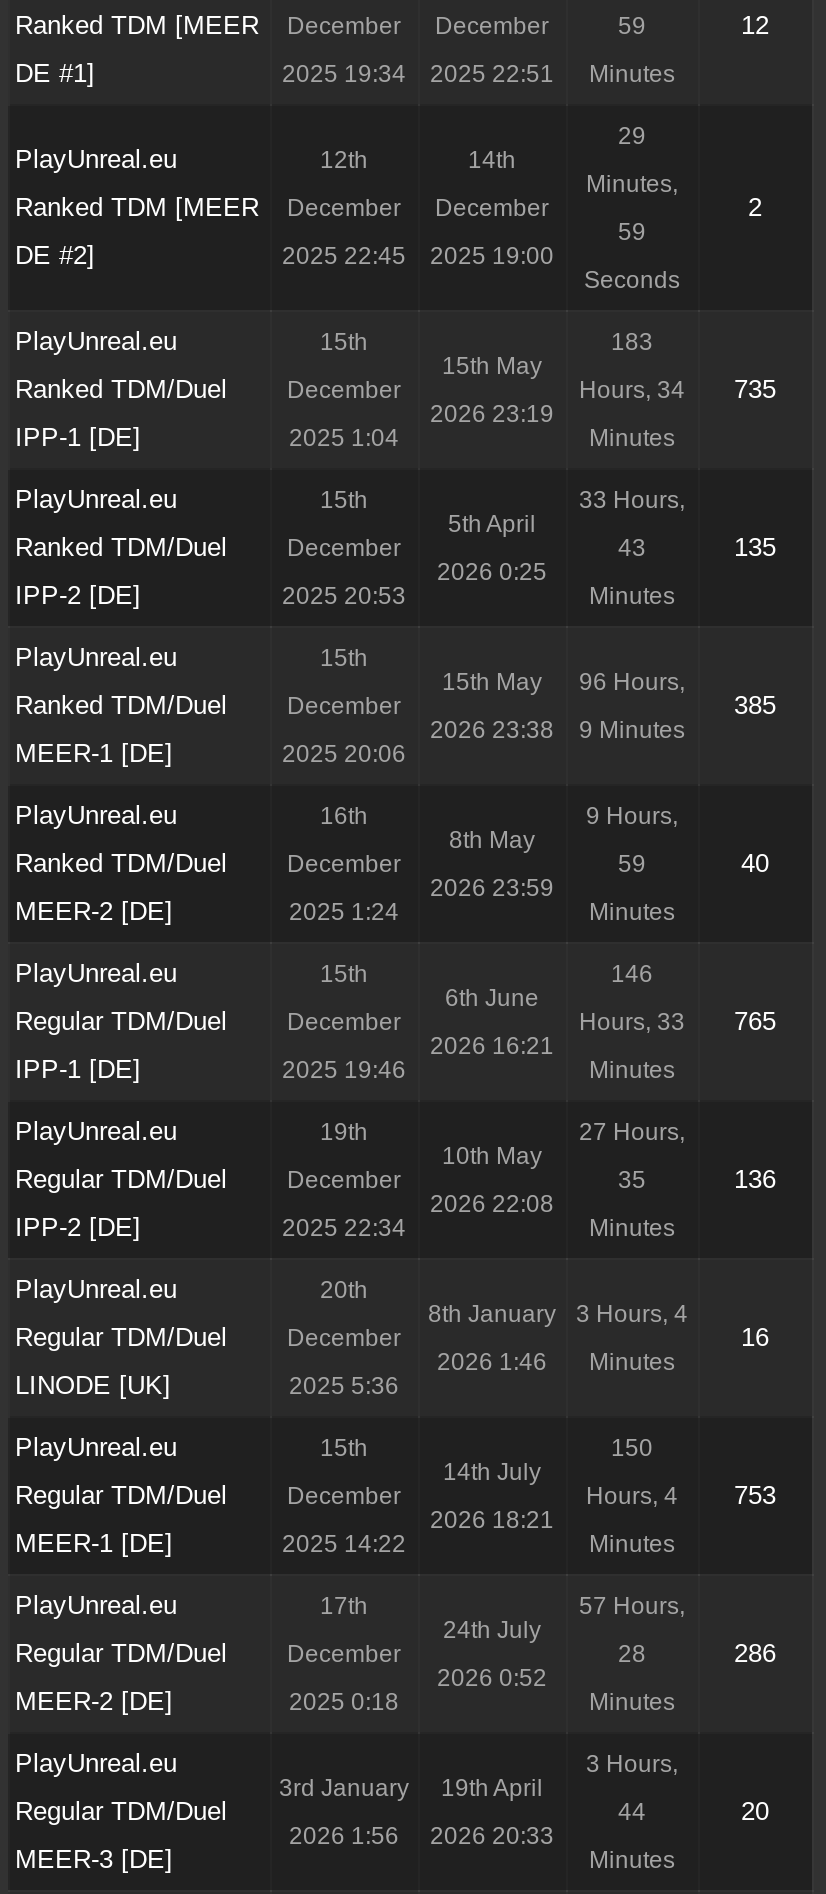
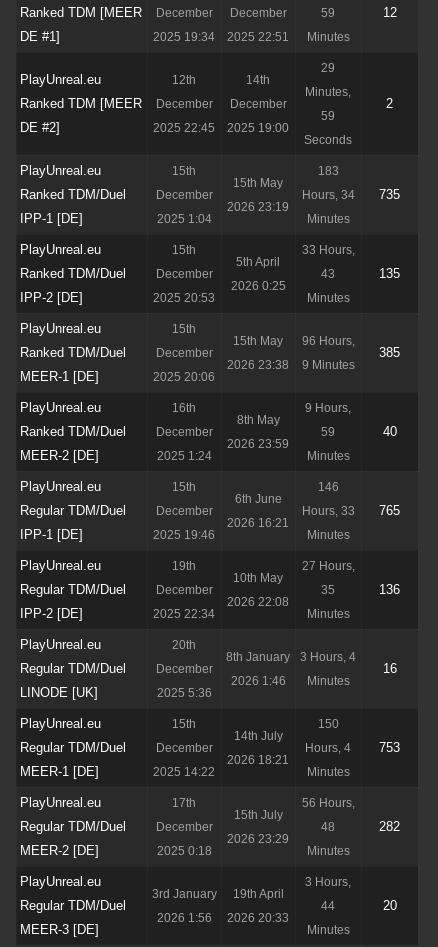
- 57 Hours,
+ 56 Hours,

- 24th July
+ 15th July

- 28
+ 48

- 286
+ 282

- 2026 0:52
+ 2026 23:29
